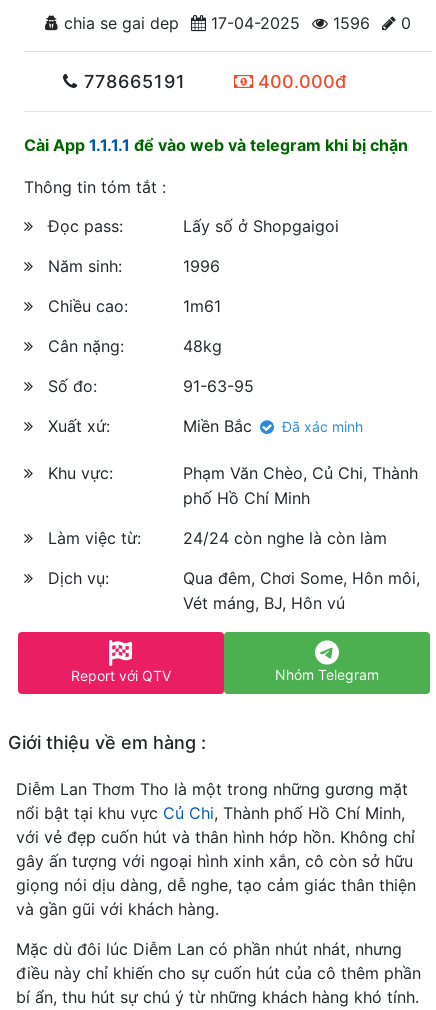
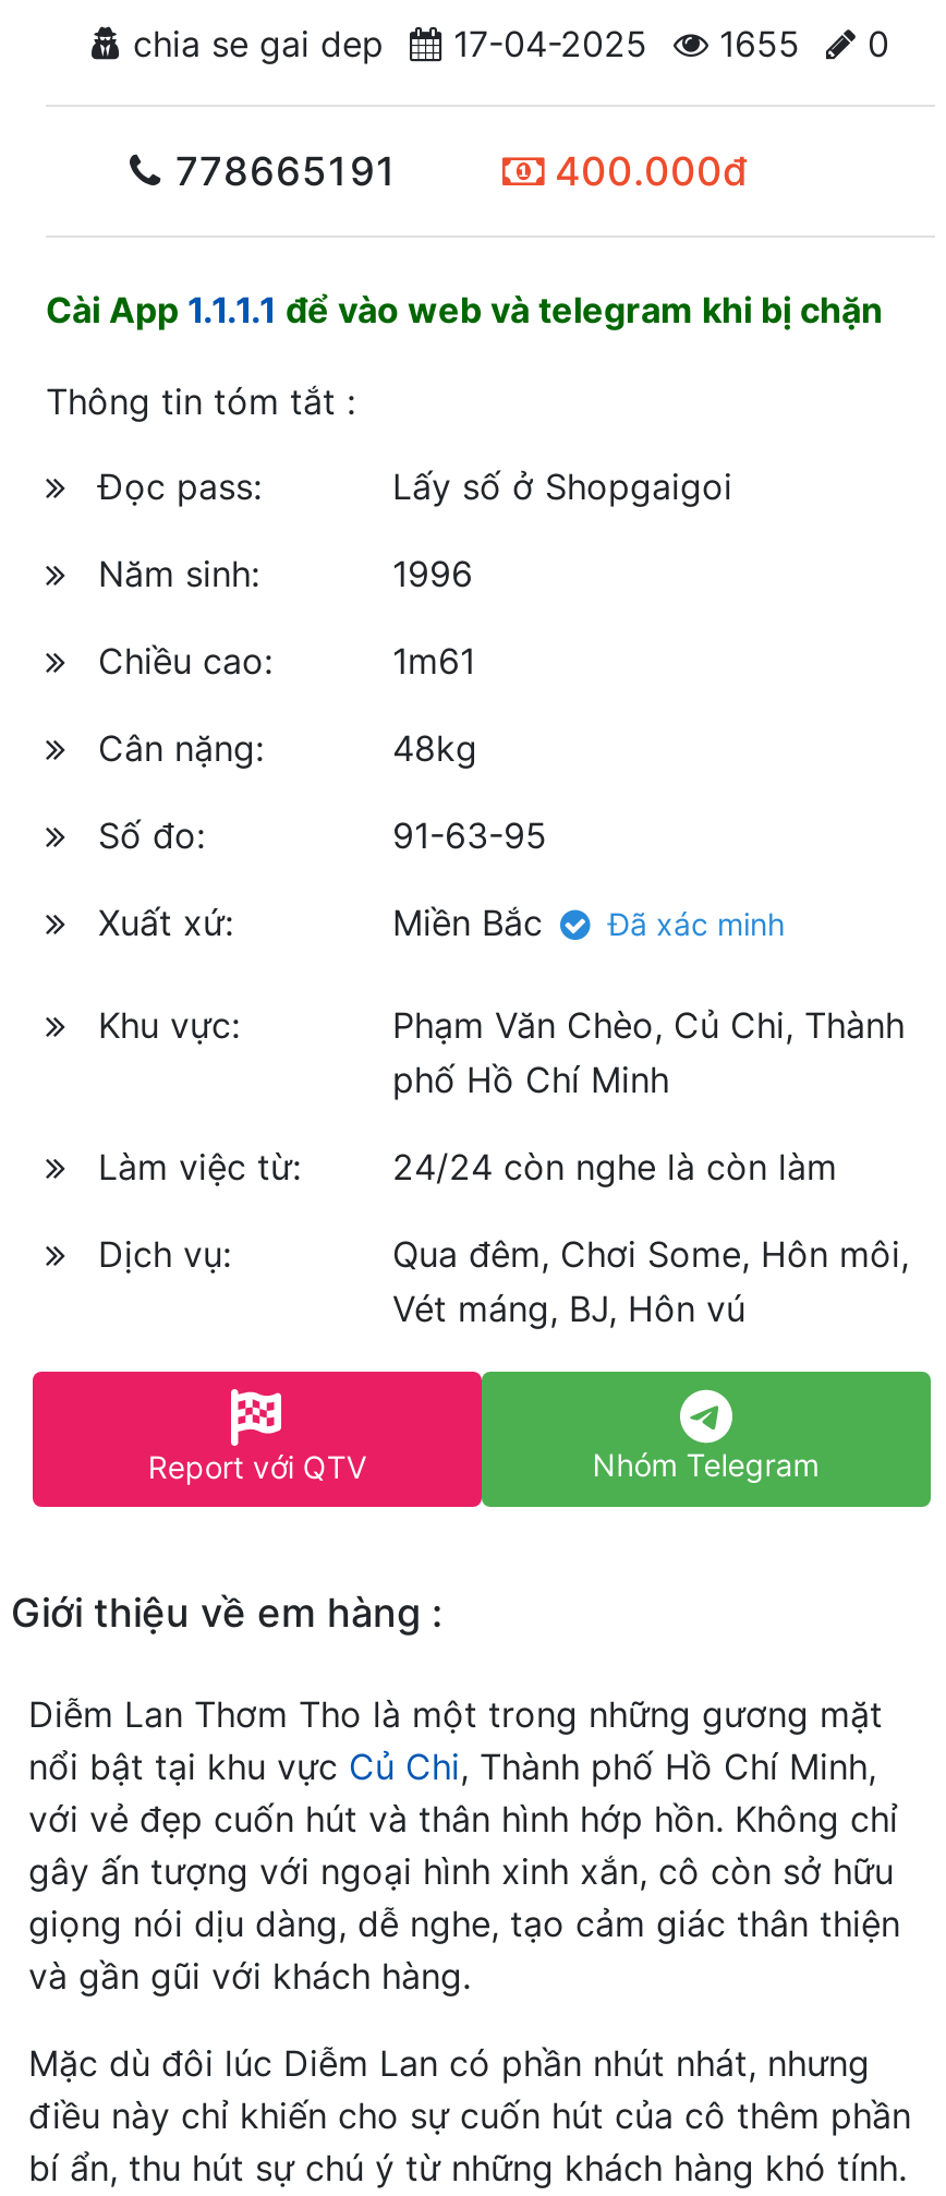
- chia se gai dep 17-04-2025 1596 0
+ chia se gai dep 17-04-2025 1655 0
